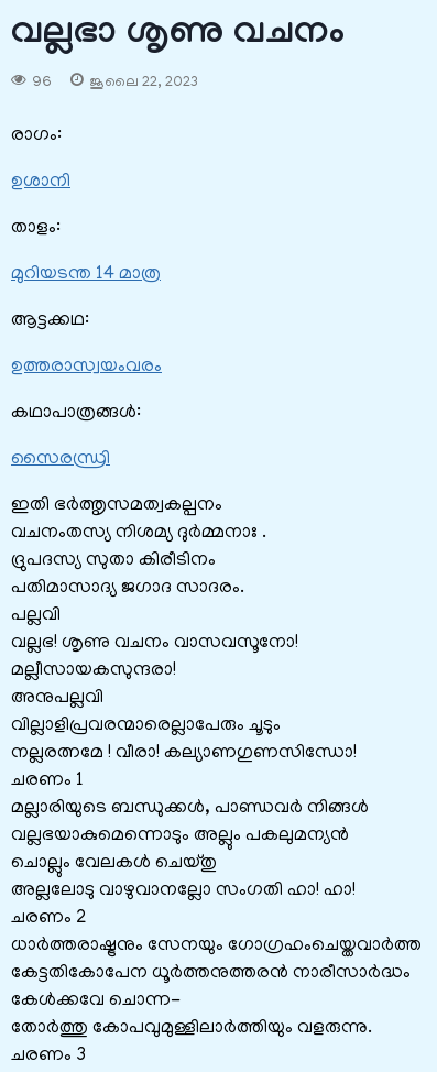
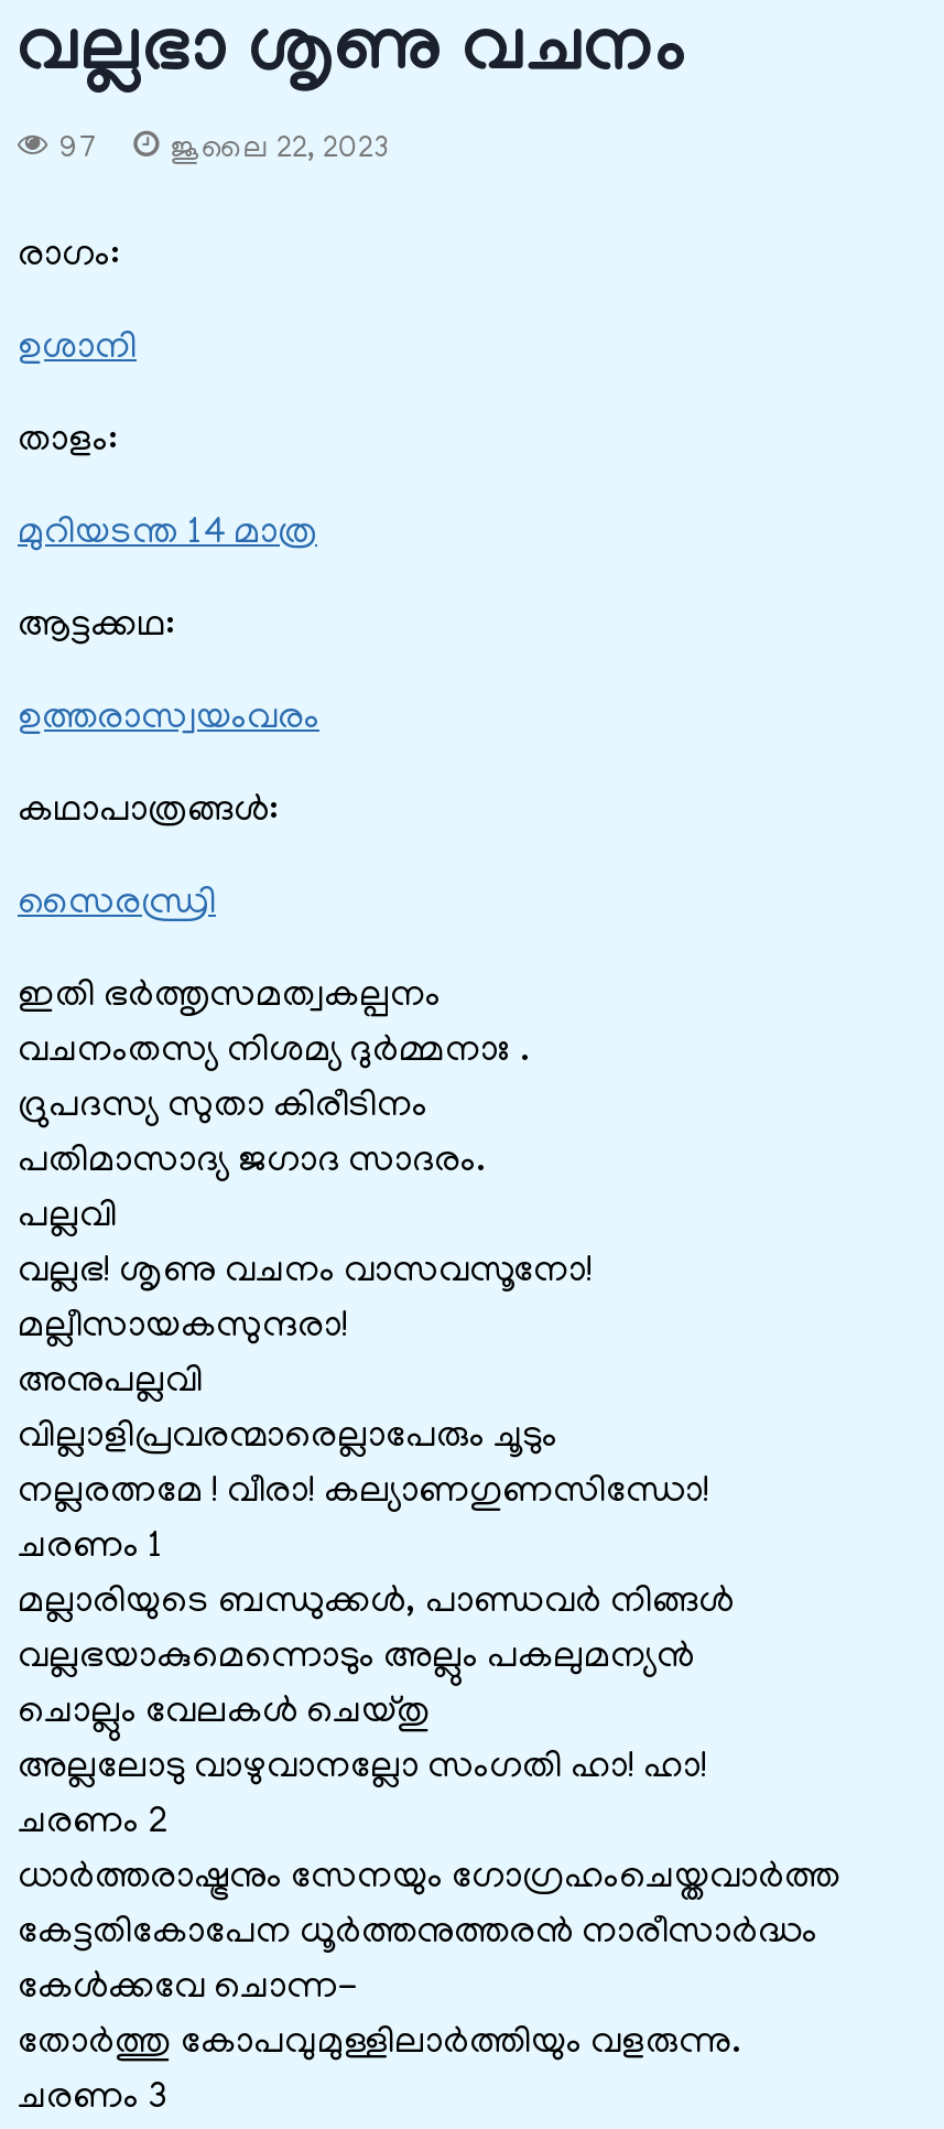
- 96
+ 97
